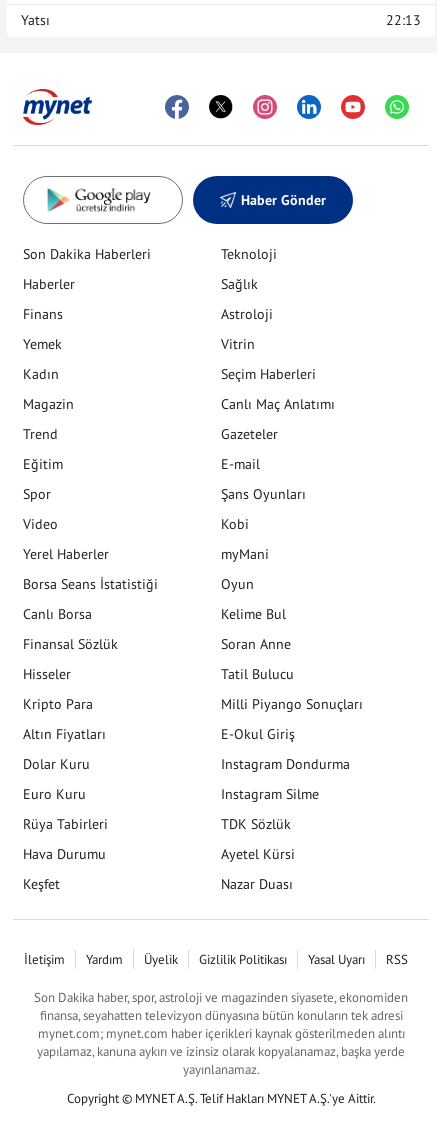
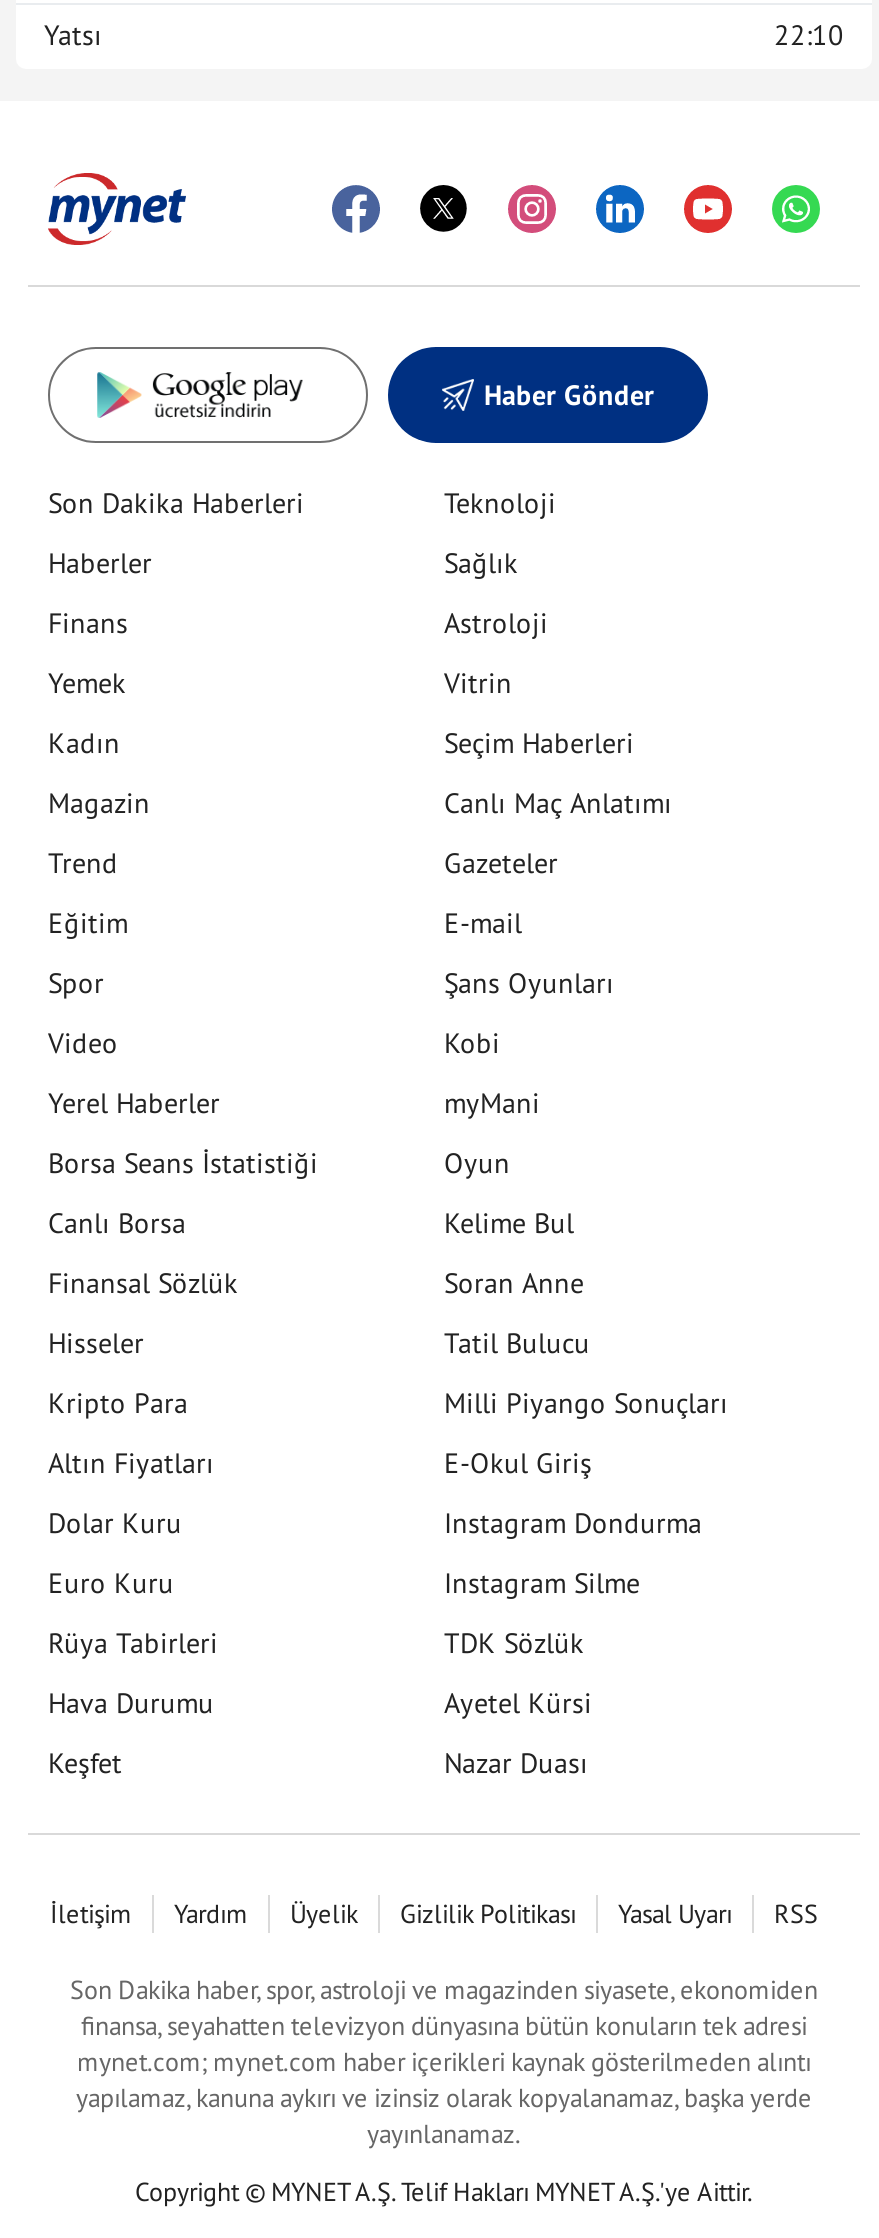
- 22:13
+ 22:10
